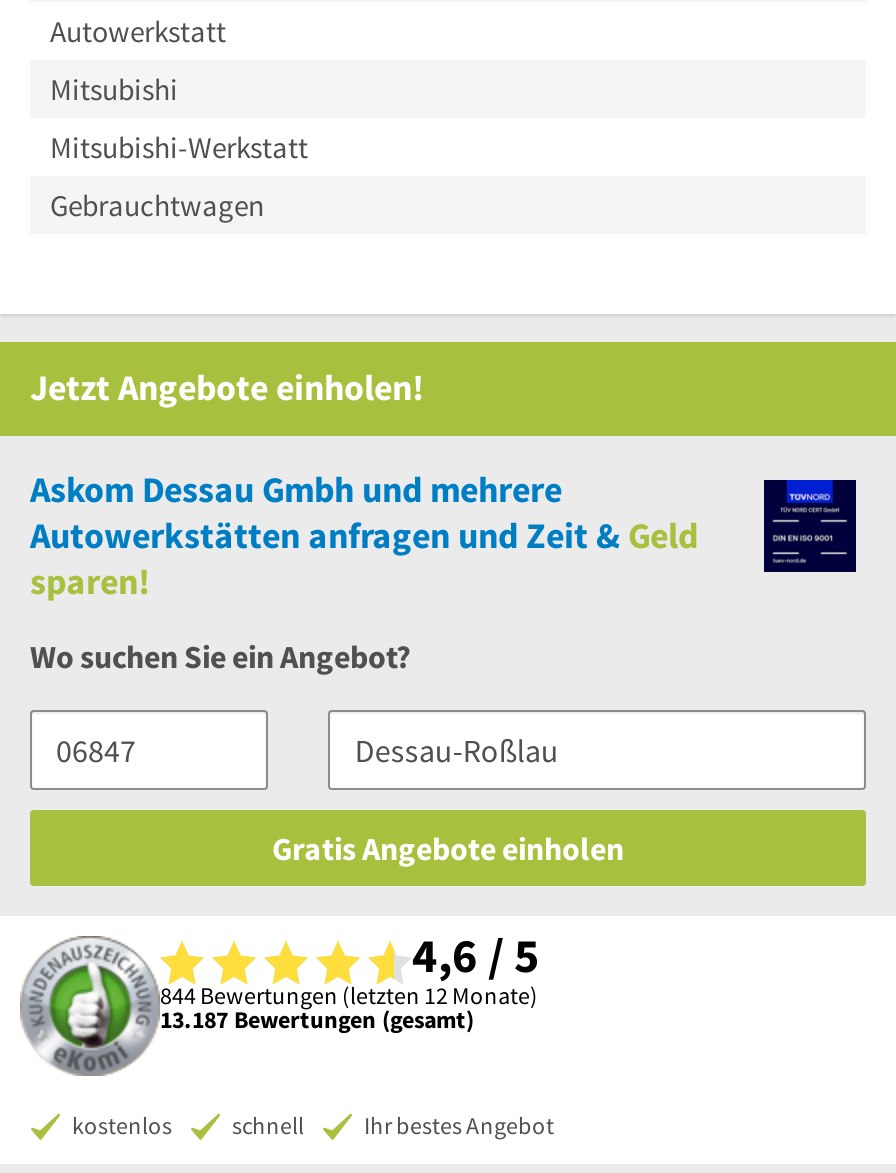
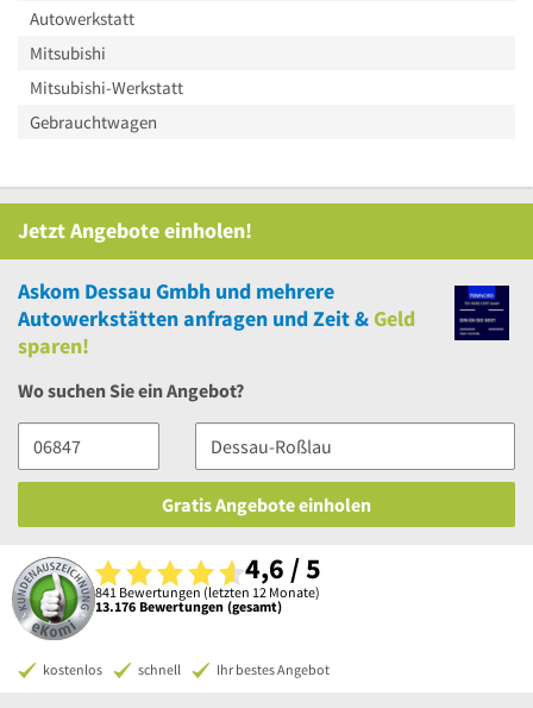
- 844 Bewertungen (letzten 12 Monate)
+ 841 Bewertungen (letzten 12 Monate)

- 13.187 Bewertungen (gesamt)
+ 13.176 Bewertungen (gesamt)
